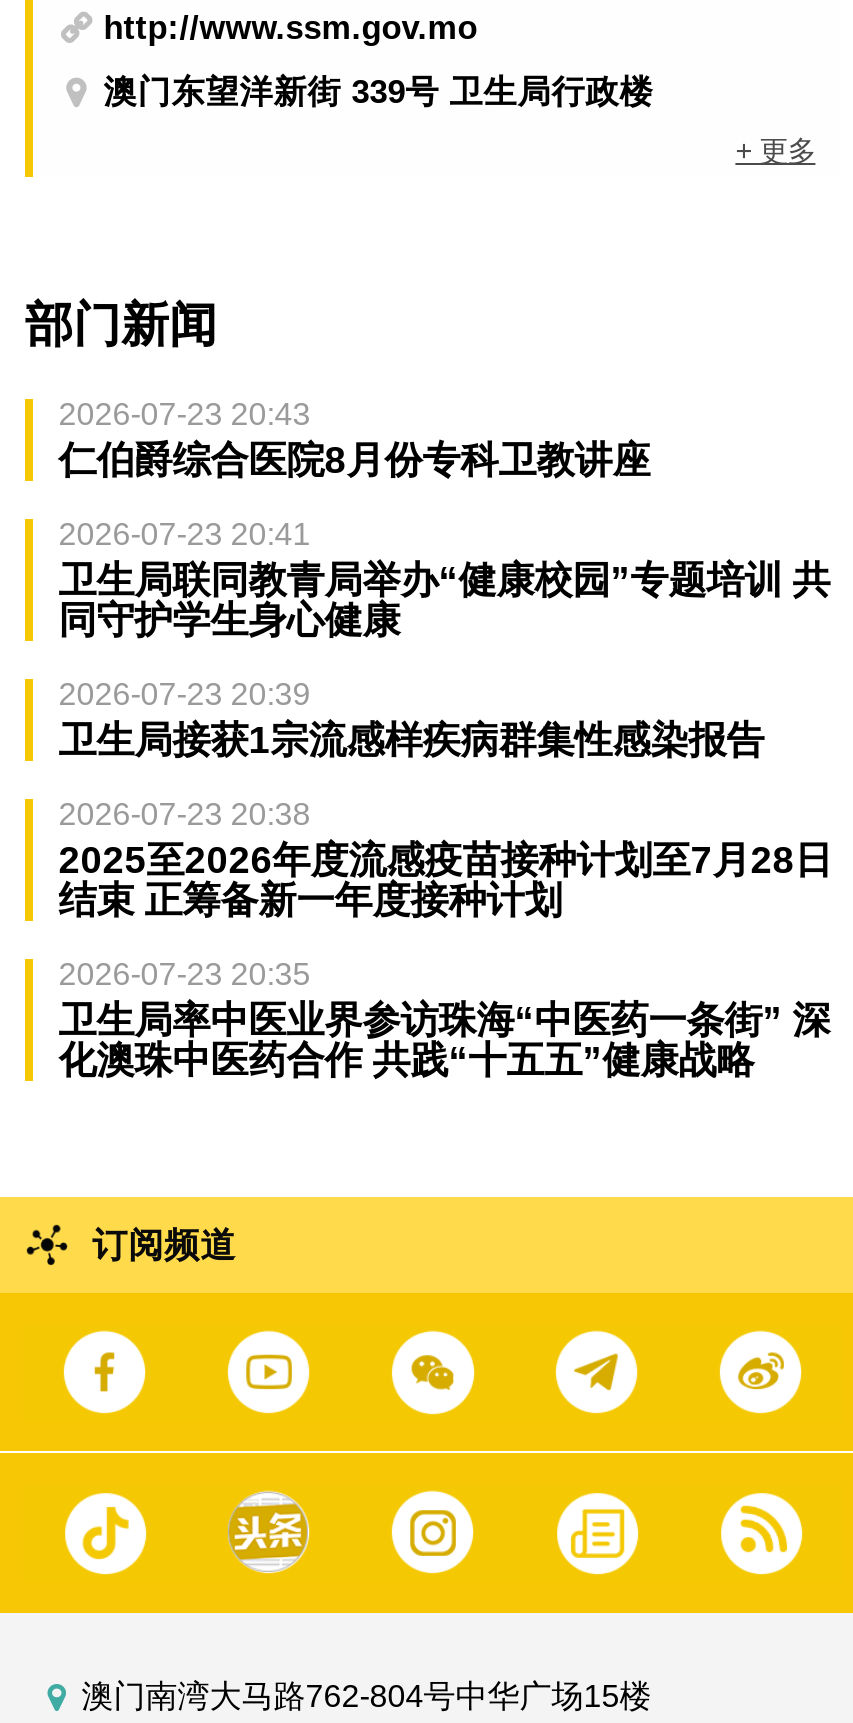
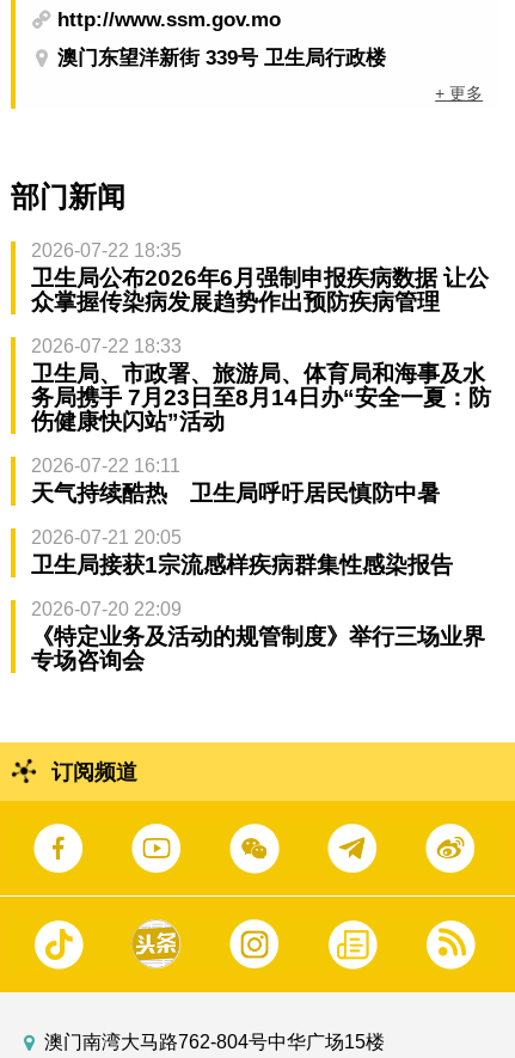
- 2026-07-23 20:43
- 仁伯爵综合医院8月份专科卫教讲座
- 2026-07-23 20:41
- 卫生局联同教青局举办“健康校园”专题培训 共
- 同守护学生身心健康
- 2026-07-23 20:39
+ 2026-07-22 18:35
+ 卫生局公布2026年6月强制申报疾病数据 让公
+ 众掌握传染病发展趋势作出预防疾病管理
+ 2026-07-22 18:33
+ 卫生局、市政署、旅游局、体育局和海事及水
+ 务局携手 7月23日至8月14日办“安全一夏：防
+ 伤健康快闪站”活动
+ 2026-07-22 16:11
+ 天气持续酷热 卫生局呼吁居民慎防中暑
+ 2026-07-21 20:05

moved down: 卫生局接获1宗流感样疾病群集性感染报告

- 2026-07-23 20:38
- 2025至2026年度流感疫苗接种计划至7月28日
- 结束 正筹备新一年度接种计划
- 2026-07-23 20:35
- 卫生局率中医业界参访珠海“中医药一条街” 深
- 化澳珠中医药合作 共践“十五五”健康战略
+ 2026-07-20 22:09
+ 《特定业务及活动的规管制度》举行三场业界
+ 专场咨询会
